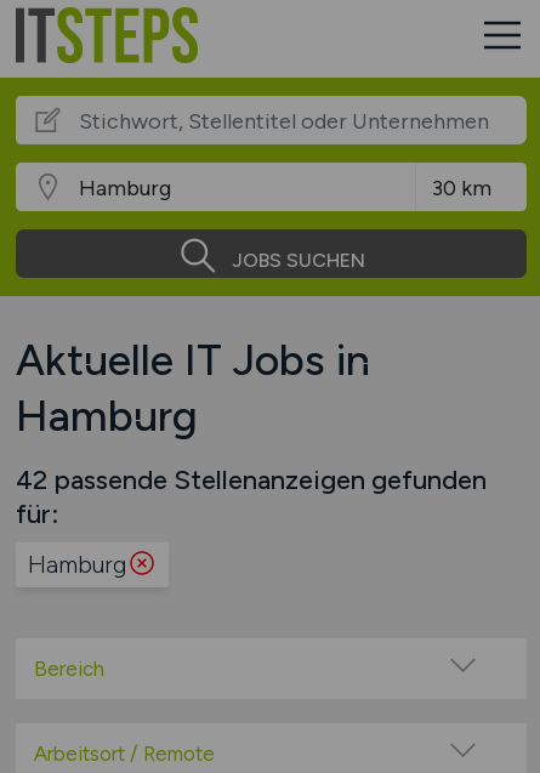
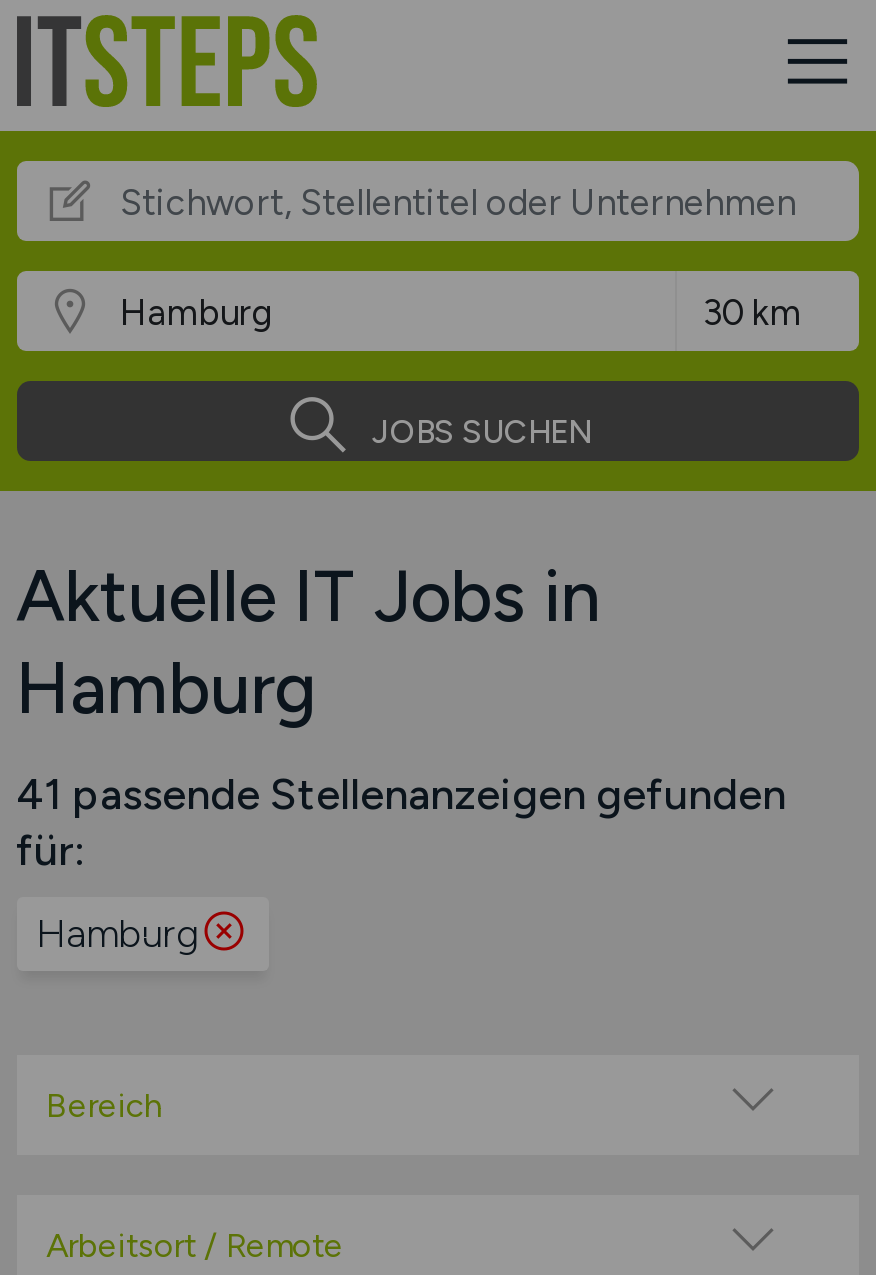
- 42 passende Stellenanzeigen gefunden
+ 41 passende Stellenanzeigen gefunden
